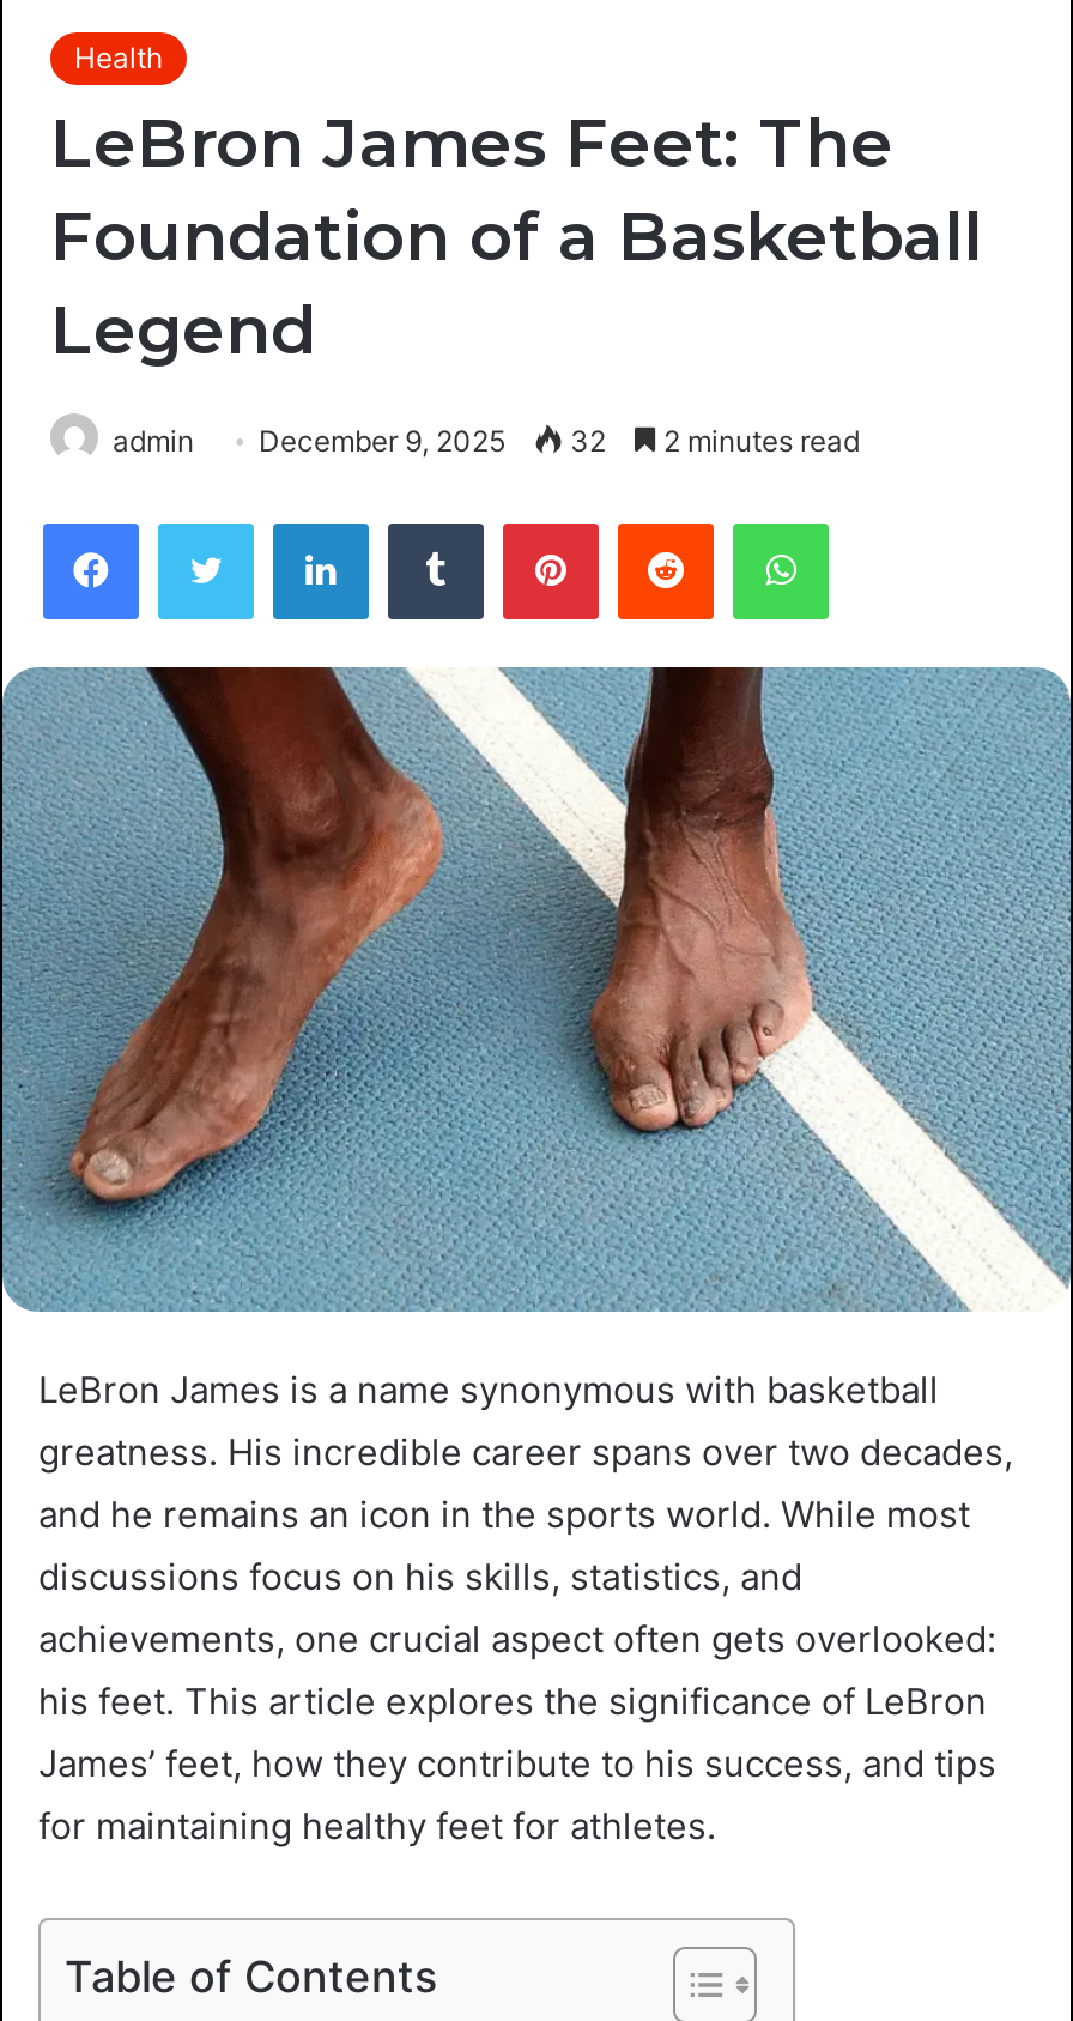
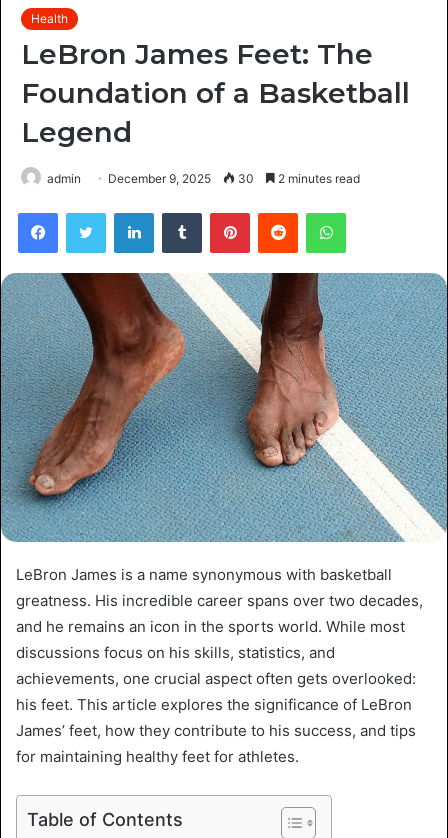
- admin December 9, 2025 32 2 minutes read
+ admin December 9, 2025 30 2 minutes read
